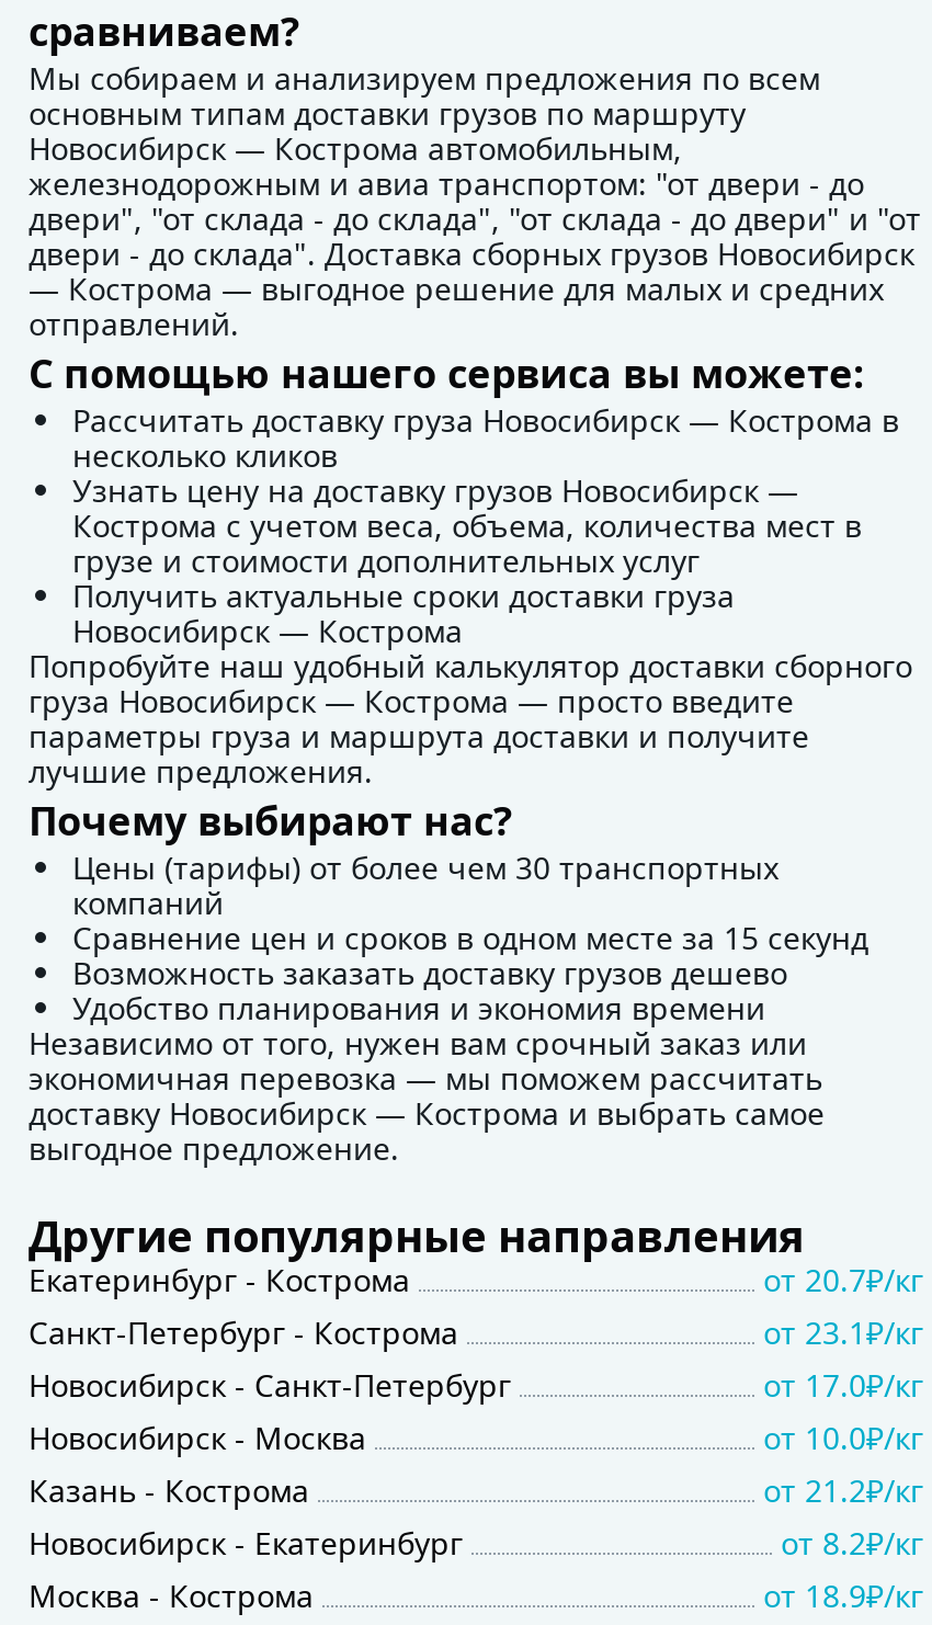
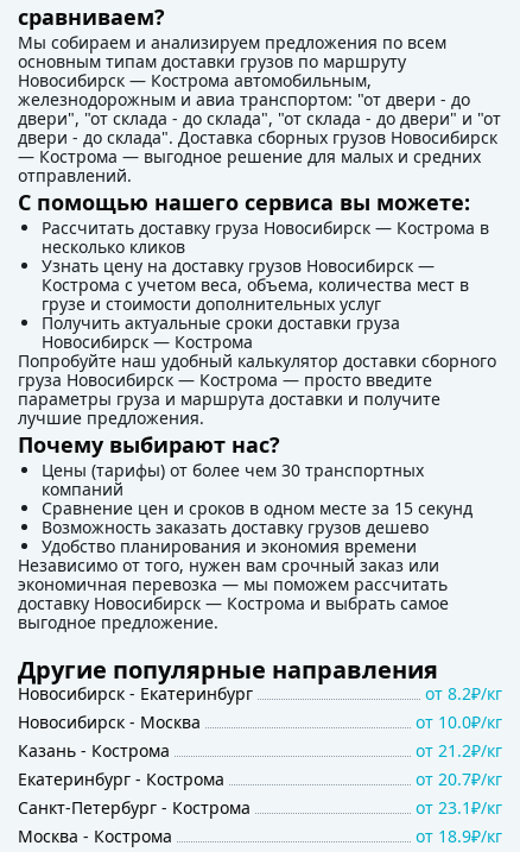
moved down: Екатеринбург - Кострома | от 20.7₽/кг | Санкт-Петербург - Кострома | от 23.1₽/кг

- Новосибирск - Санкт-Петербург
- от 17.0₽/кг

moved up: Новосибирск - Москва | от 10.0₽/кг | Казань - Кострома | от 21.2₽/кг

moved up: Новосибирск - Екатеринбург | от 8.2₽/кг
